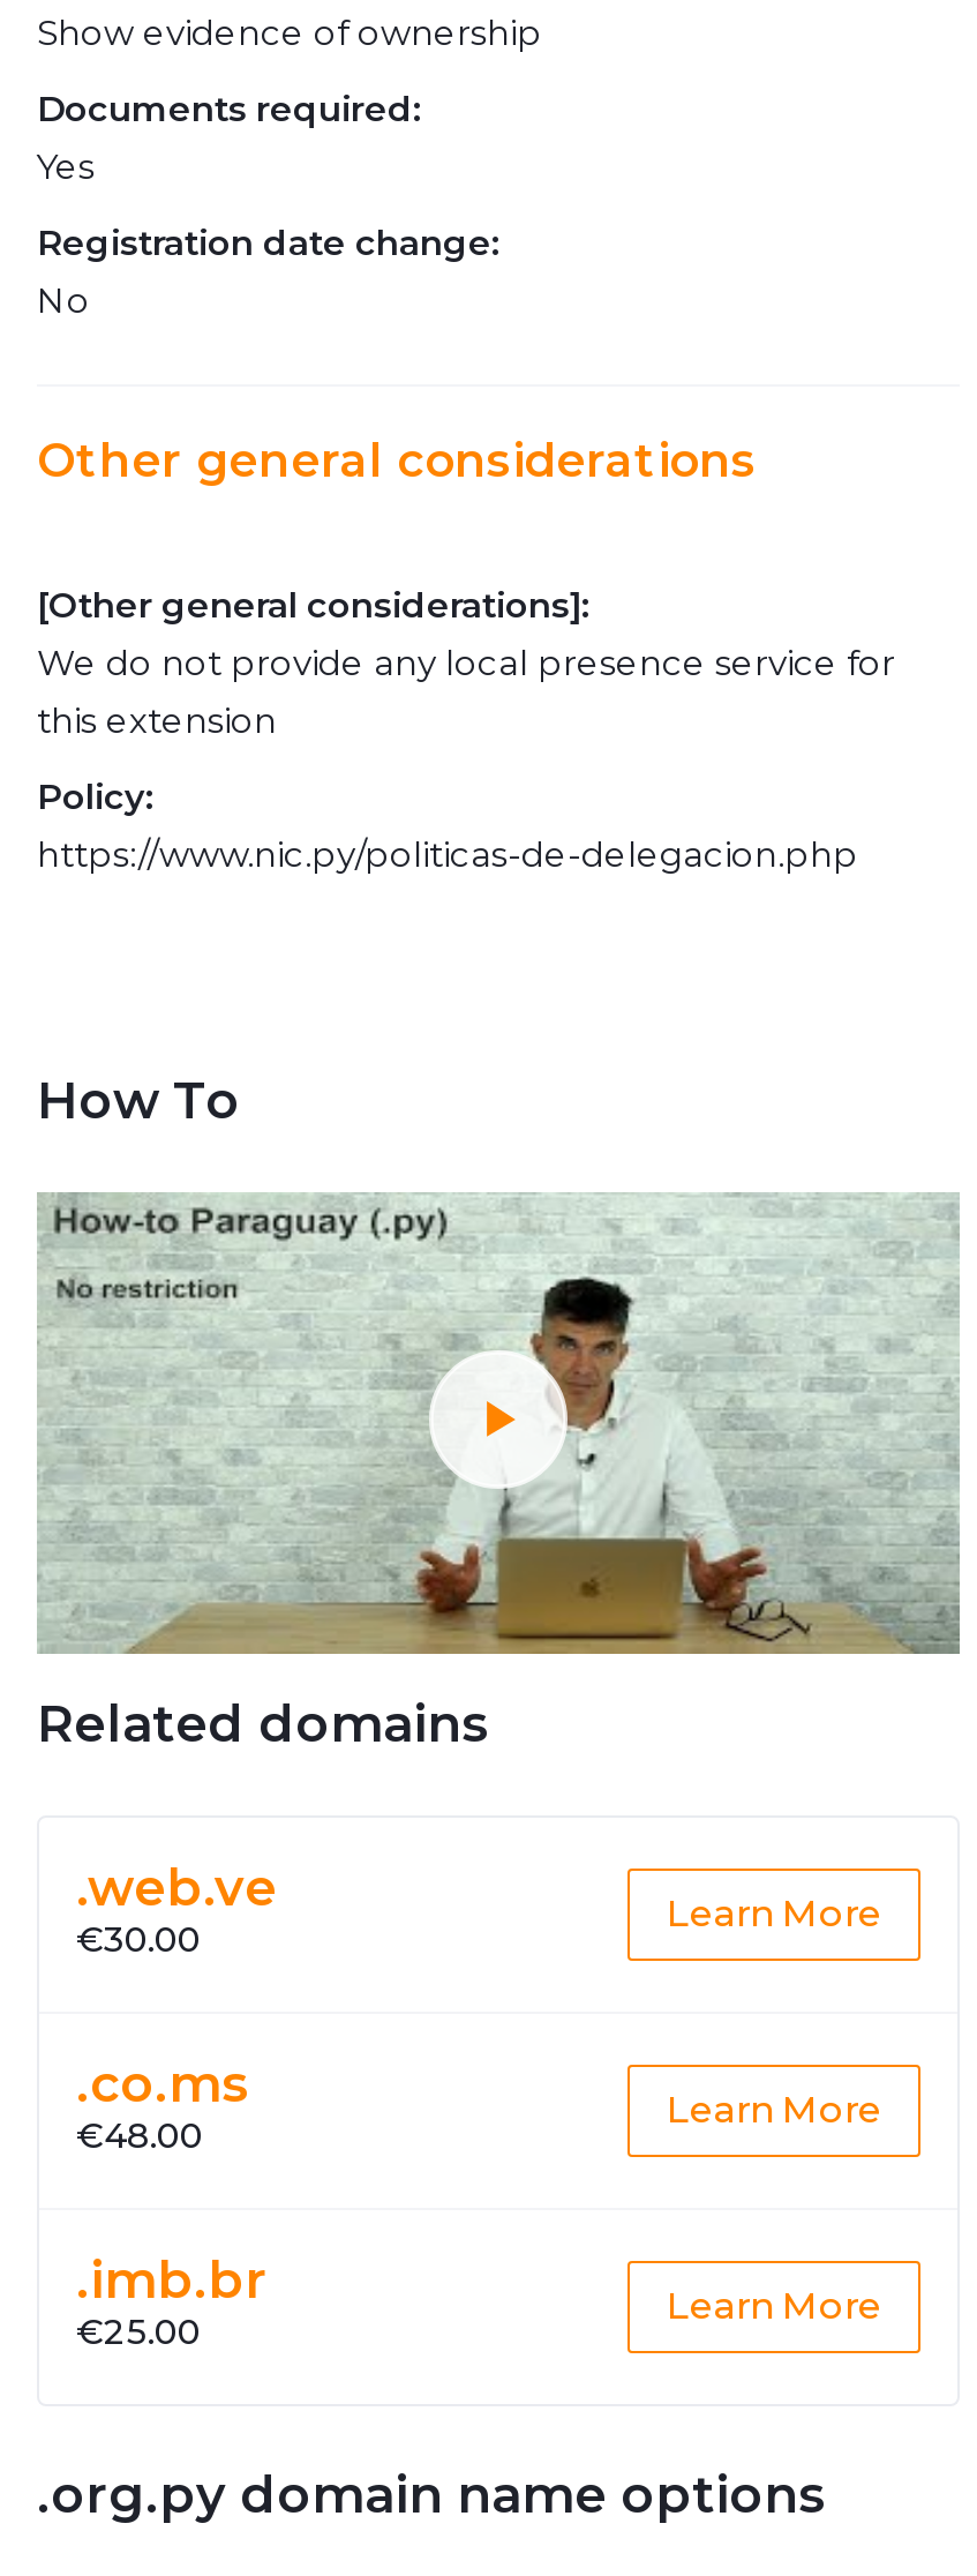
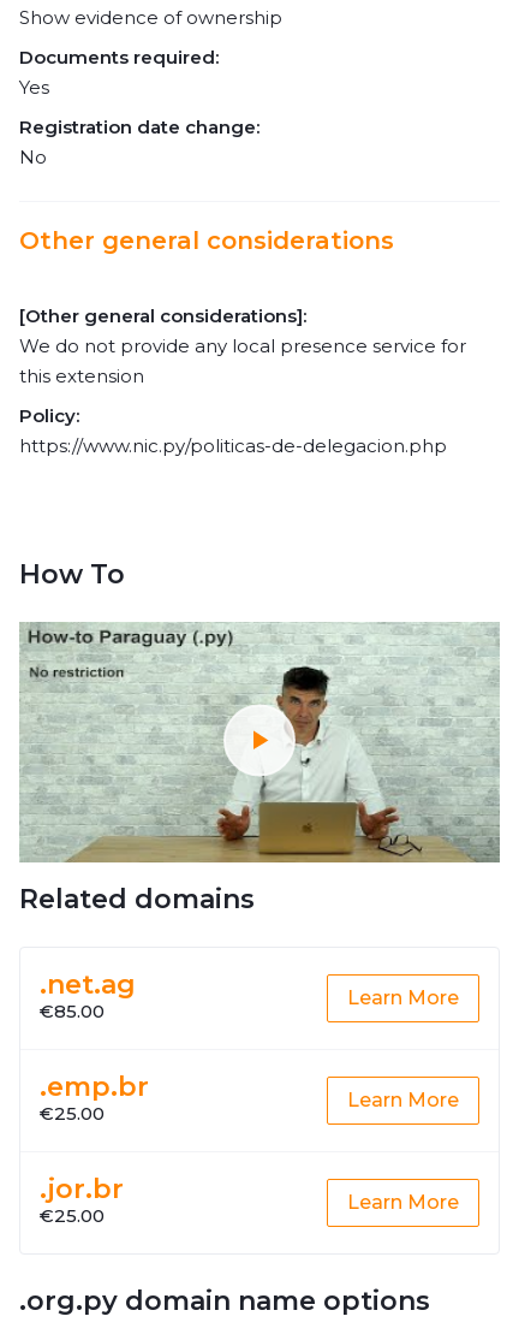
- .web.ve
- €30.00
+ .net.ag
+ €85.00

- .co.ms
- €48.00
+ .emp.br
+ €25.00

- .imb.br
+ .jor.br
